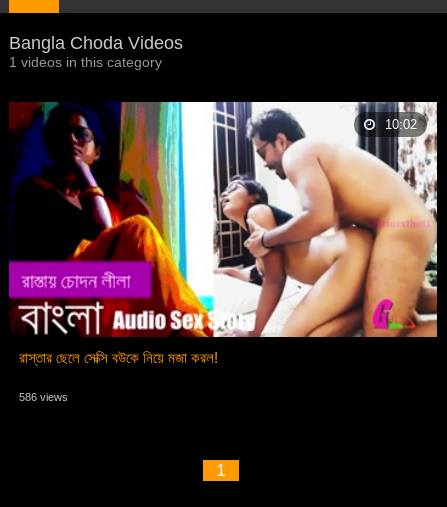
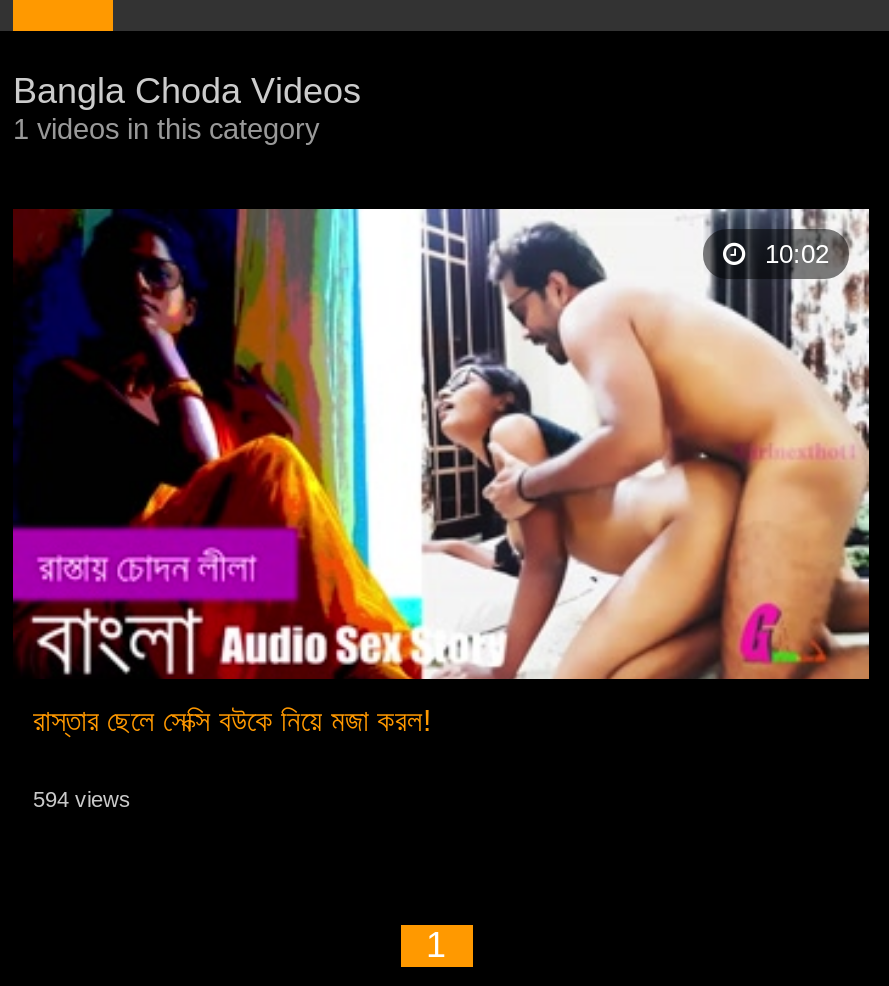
- 586 views
+ 594 views
